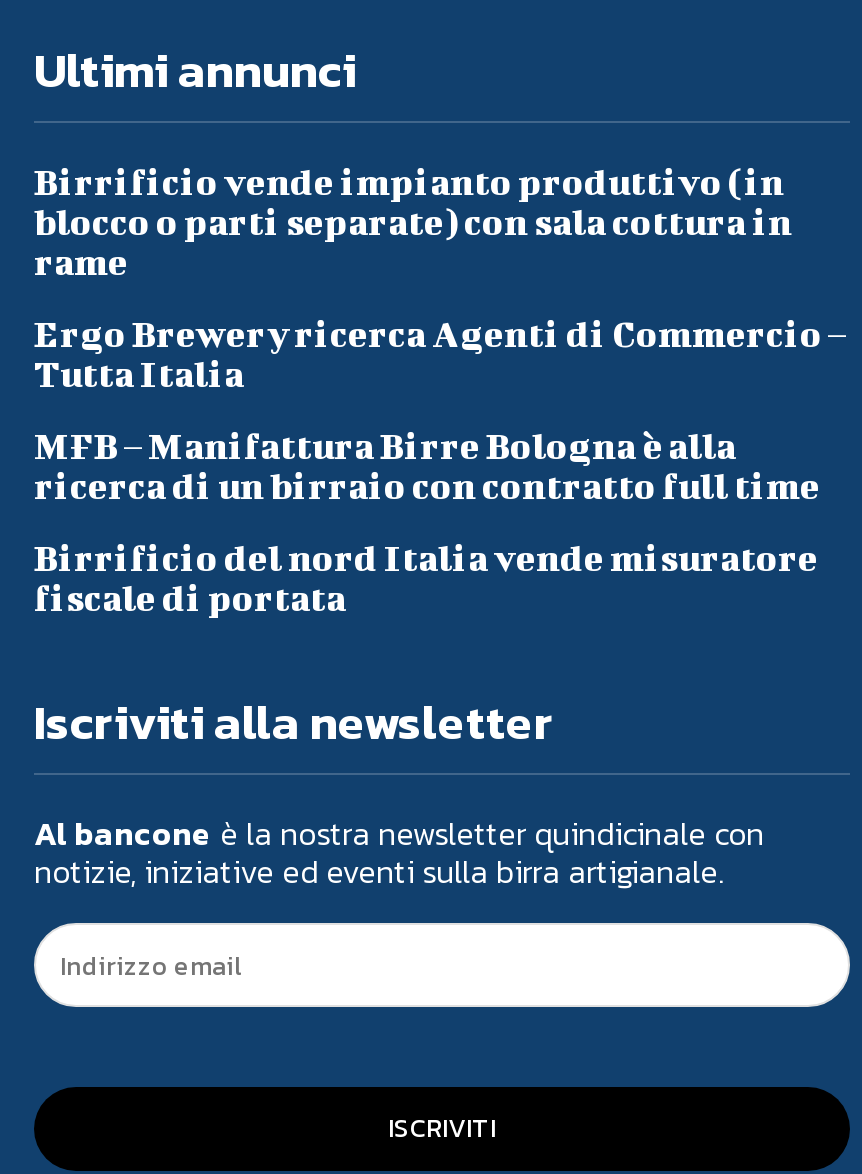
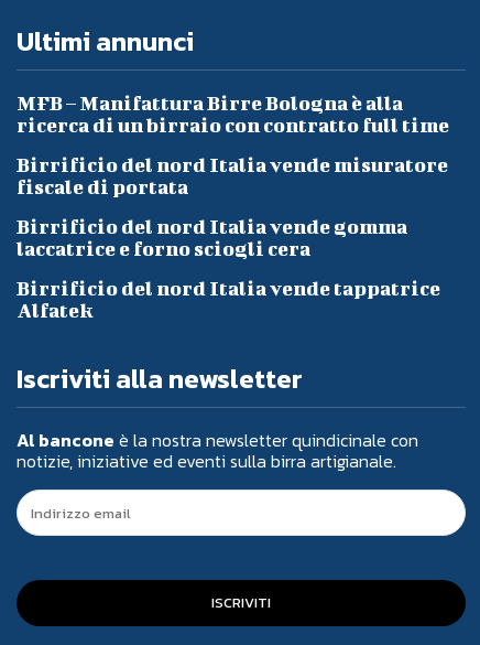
- Birrificio vende impianto produttivo (in
- blocco o parti separate) con sala cottura in
- rame
- Ergo Brewery ricerca Agenti di Commercio –
- Tutta Italia

moved up: MFB – Manifattura Birre Bologna è alla | ricerca di un birraio con contratto full time | Birrificio del nord Italia vende misuratore | fiscale di portata

+ Birrificio del nord Italia vende gomma
+ laccatrice e forno sciogli cera
+ Birrificio del nord Italia vende tappatrice
+ Alfatek
